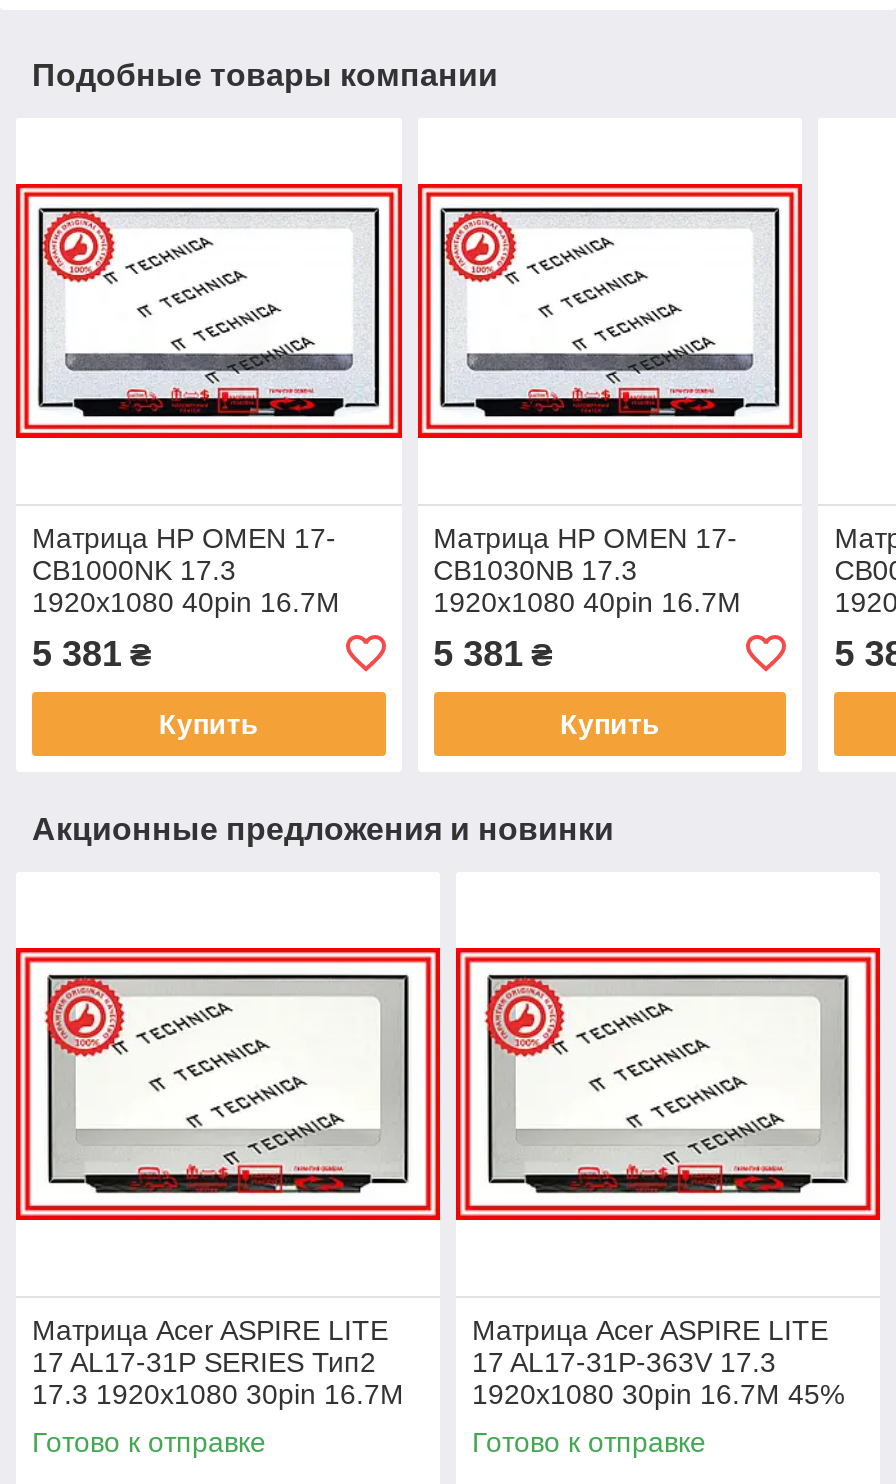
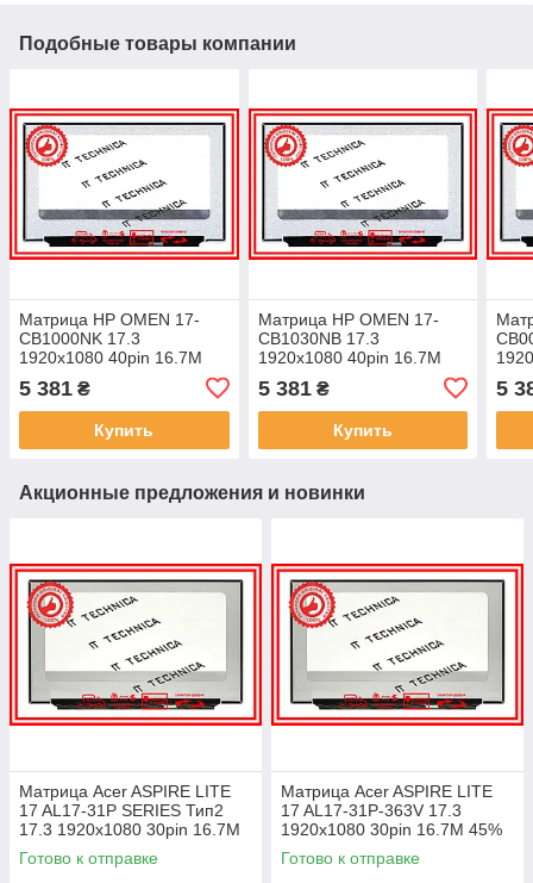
+ [image]
